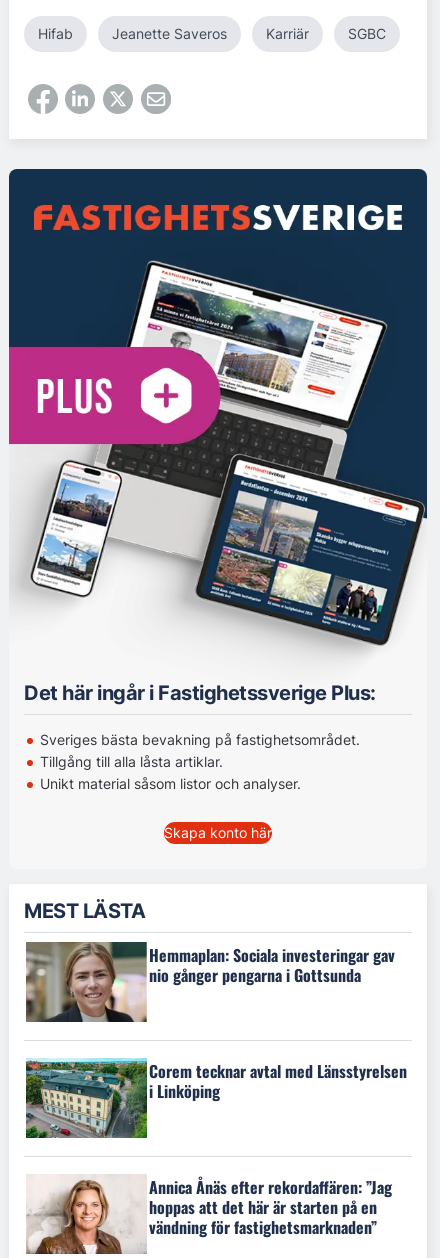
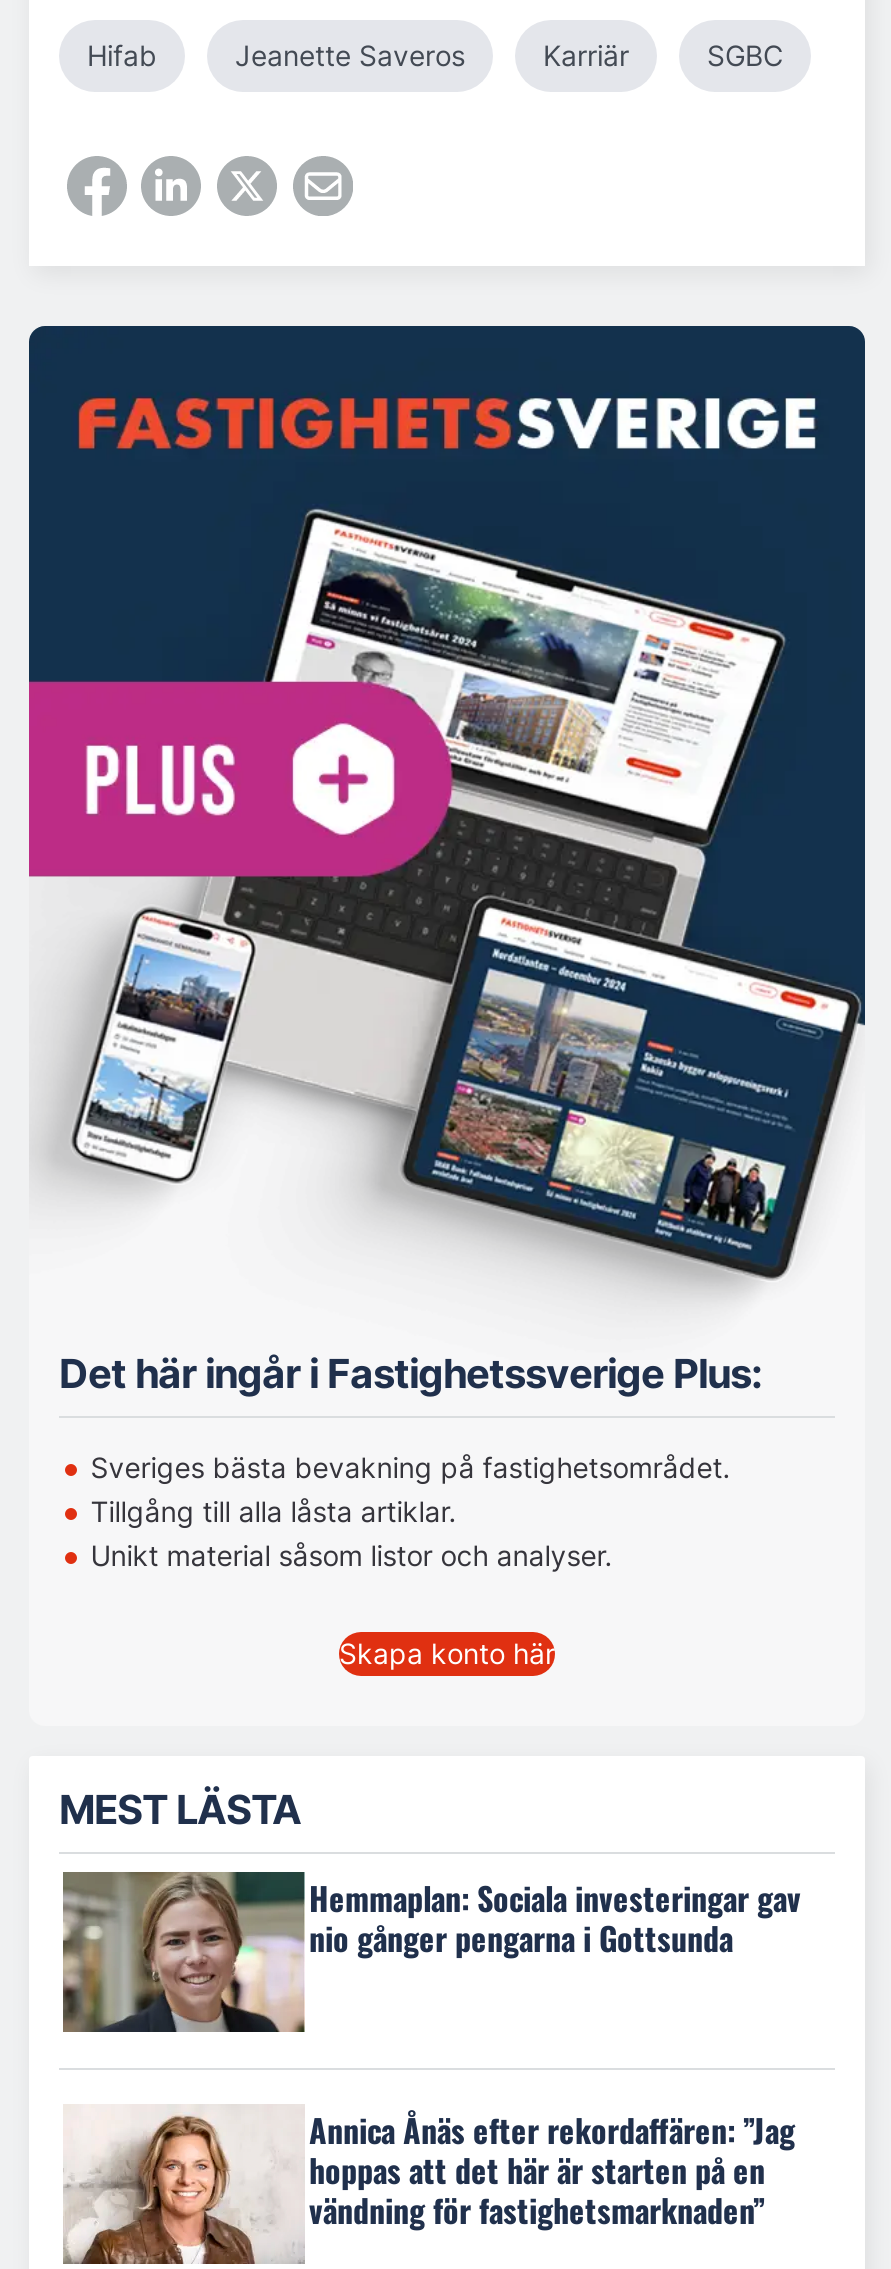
- [image]
- Corem tecknar avtal med Länsstyrelsen
- i Linköping
